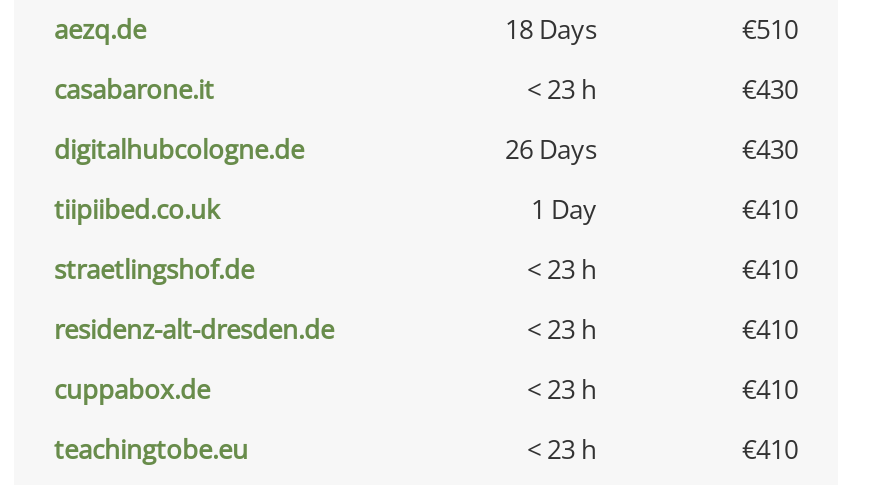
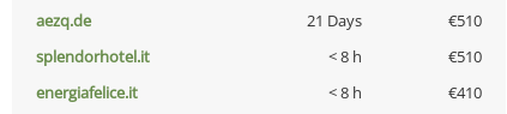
- 18 Days
+ 21 Days

- casabarone.it
- < 23 h
- €430
- digitalhubcologne.de
- 26 Days
- €430
- tiipiibed.co.uk
- 1 Day
- €410
- straetlingshof.de
- < 23 h
- €410
- residenz-alt-dresden.de
- < 23 h
- €410
- cuppabox.de
- < 23 h
- €410
- teachingtobe.eu
- < 23 h
+ splendorhotel.it
+ < 8 h
+ €510
+ energiafelice.it
+ < 8 h
